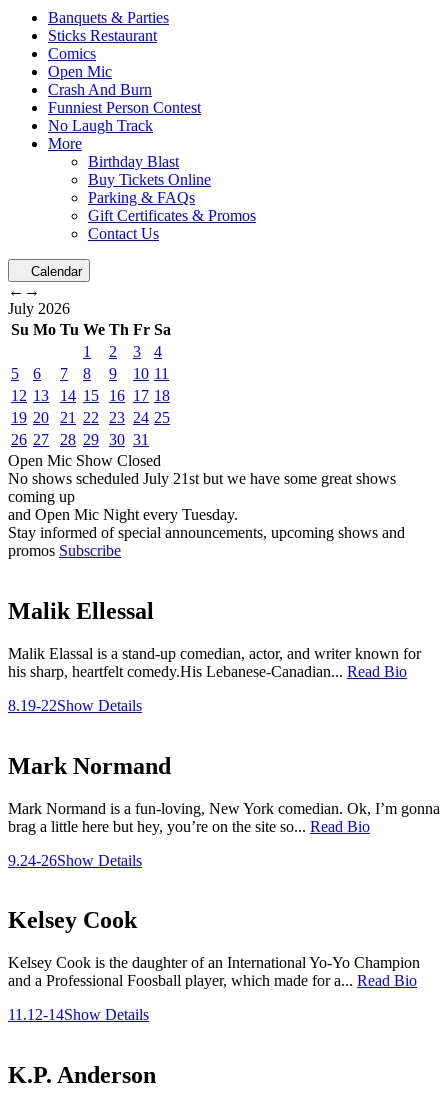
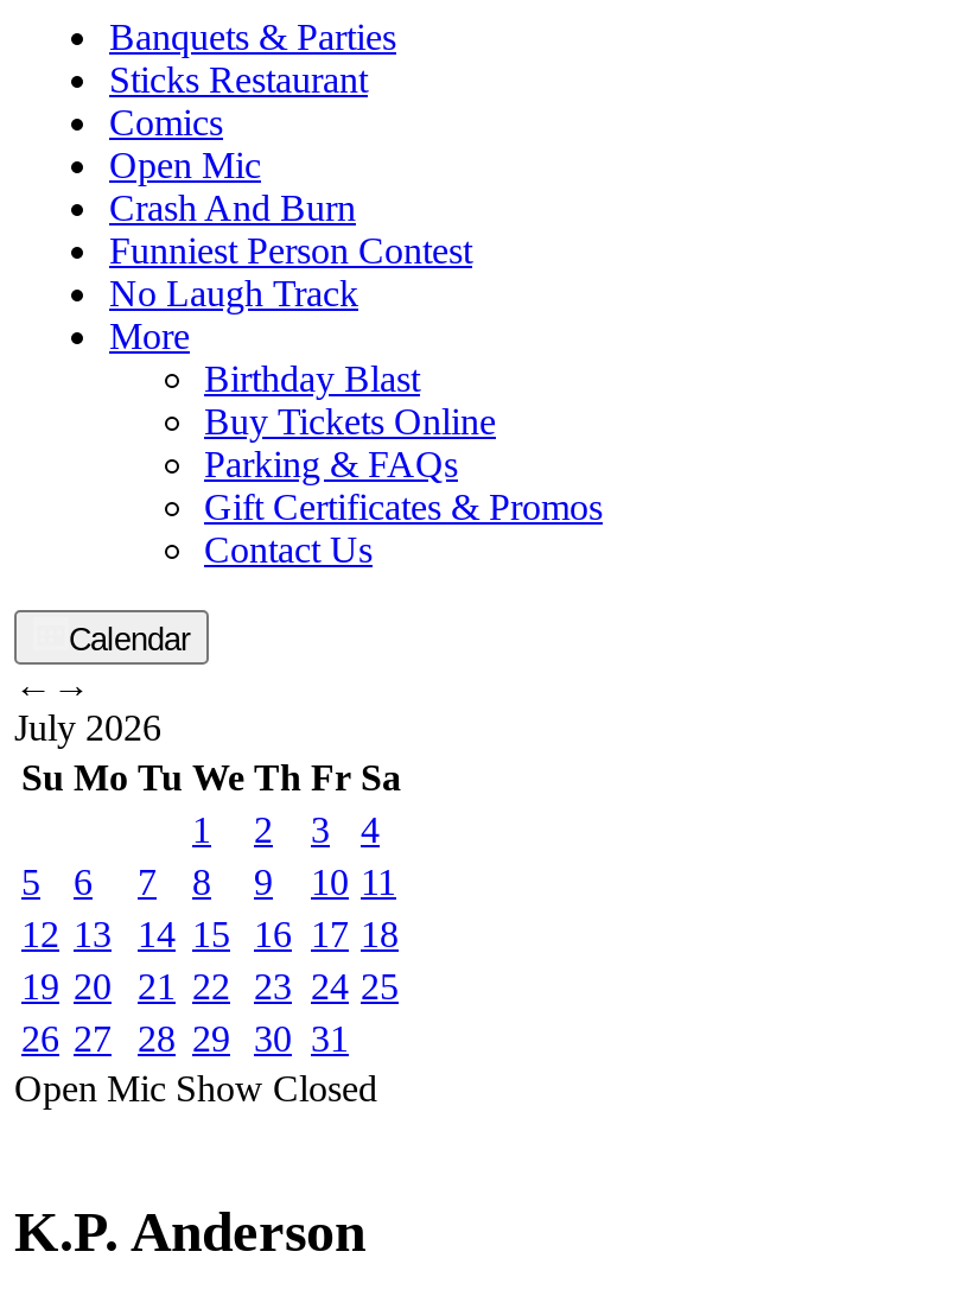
- No shows scheduled July 21st but we have some great shows
- coming up
- and Open Mic Night every Tuesday.
- Stay informed of special announcements, upcoming shows and
- promos Subscribe
- Malik Ellessal
- Malik Elassal is a stand-up comedian, actor, and writer known for
- his sharp, heartfelt comedy.His Lebanese-Canadian... Read Bio
- 8.19-22Show Details
- Mark Normand
- Mark Normand is a fun-loving, New York comedian. Ok, I’m gonna
- brag a little here but hey, you’re on the site so... Read Bio
- 9.24-26Show Details
- Kelsey Cook
- Kelsey Cook is the daughter of an International Yo-Yo Champion
- and a Professional Foosball player, which made for a... Read Bio
- 11.12-14Show Details
